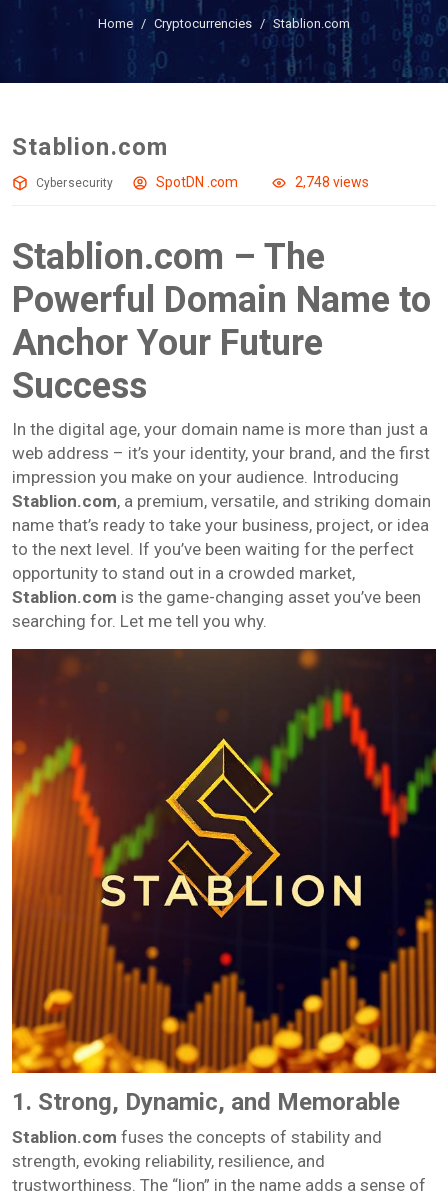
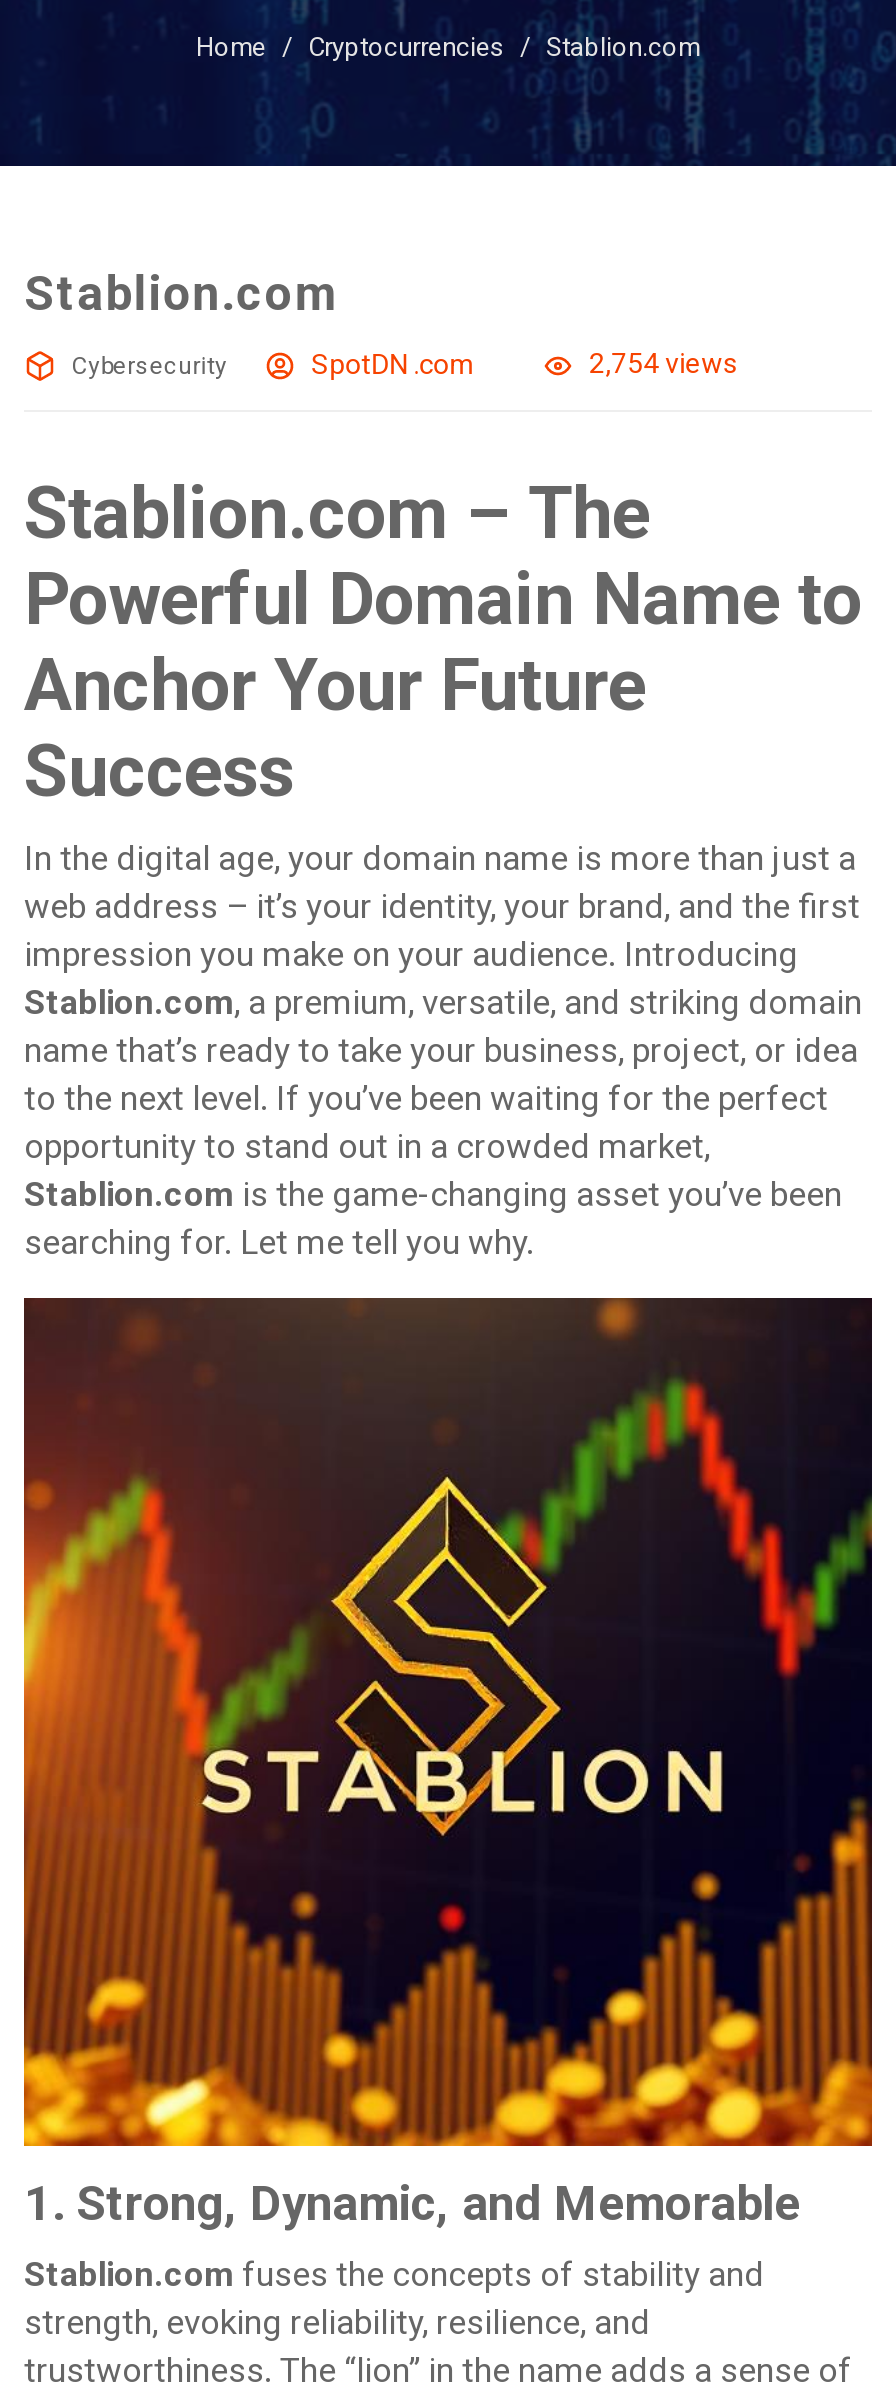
- 2,748 views
+ 2,754 views
